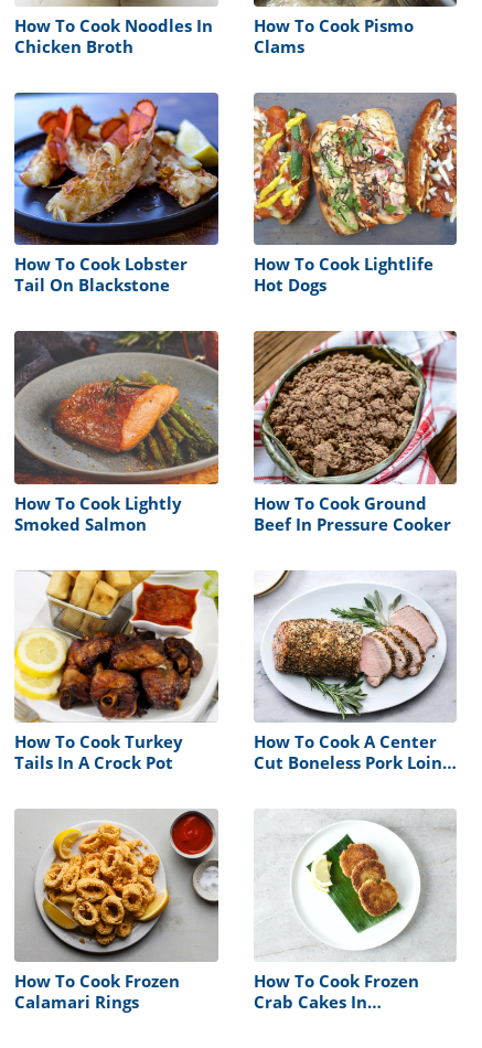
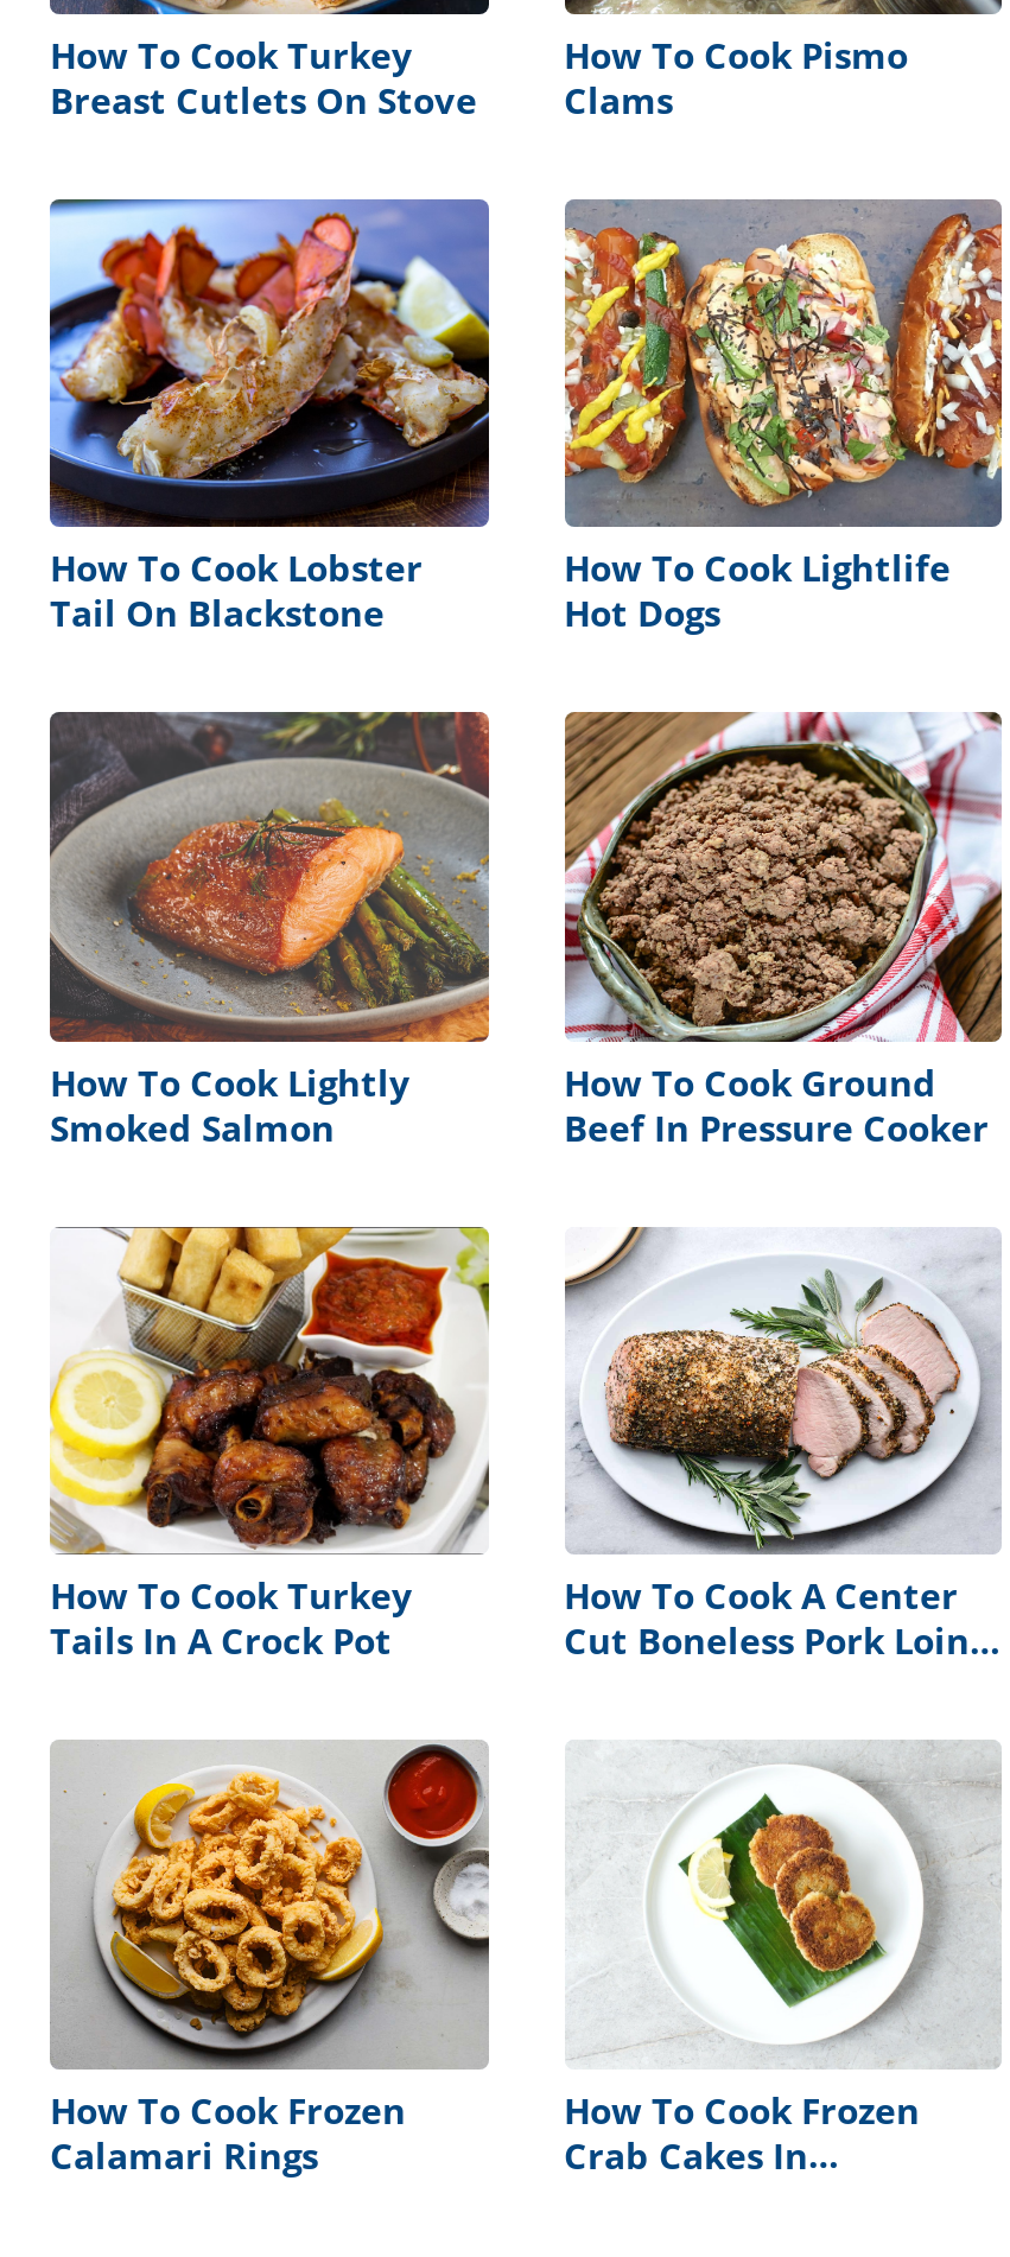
- How To Cook Noodles In
- Chicken Broth
+ How To Cook Turkey
+ Breast Cutlets On Stove
